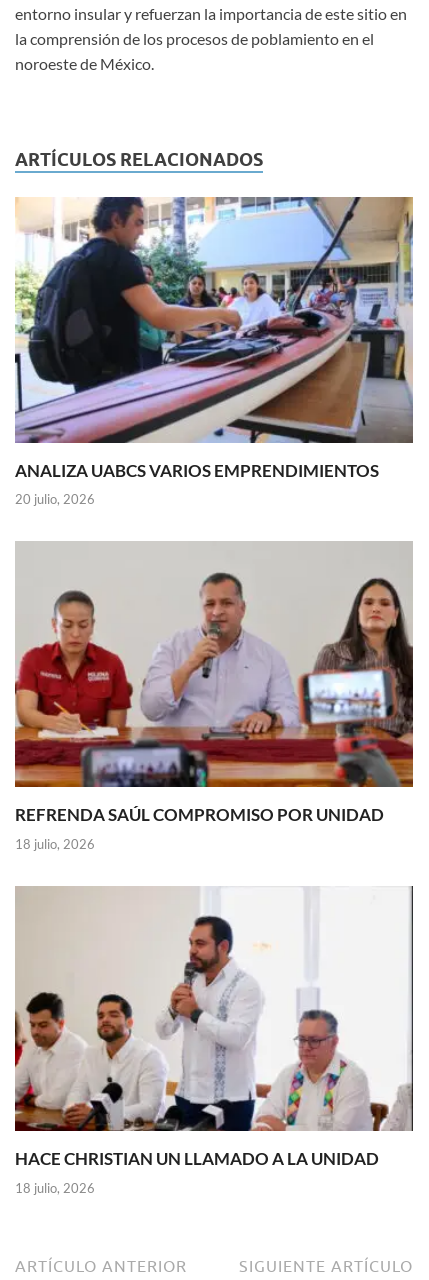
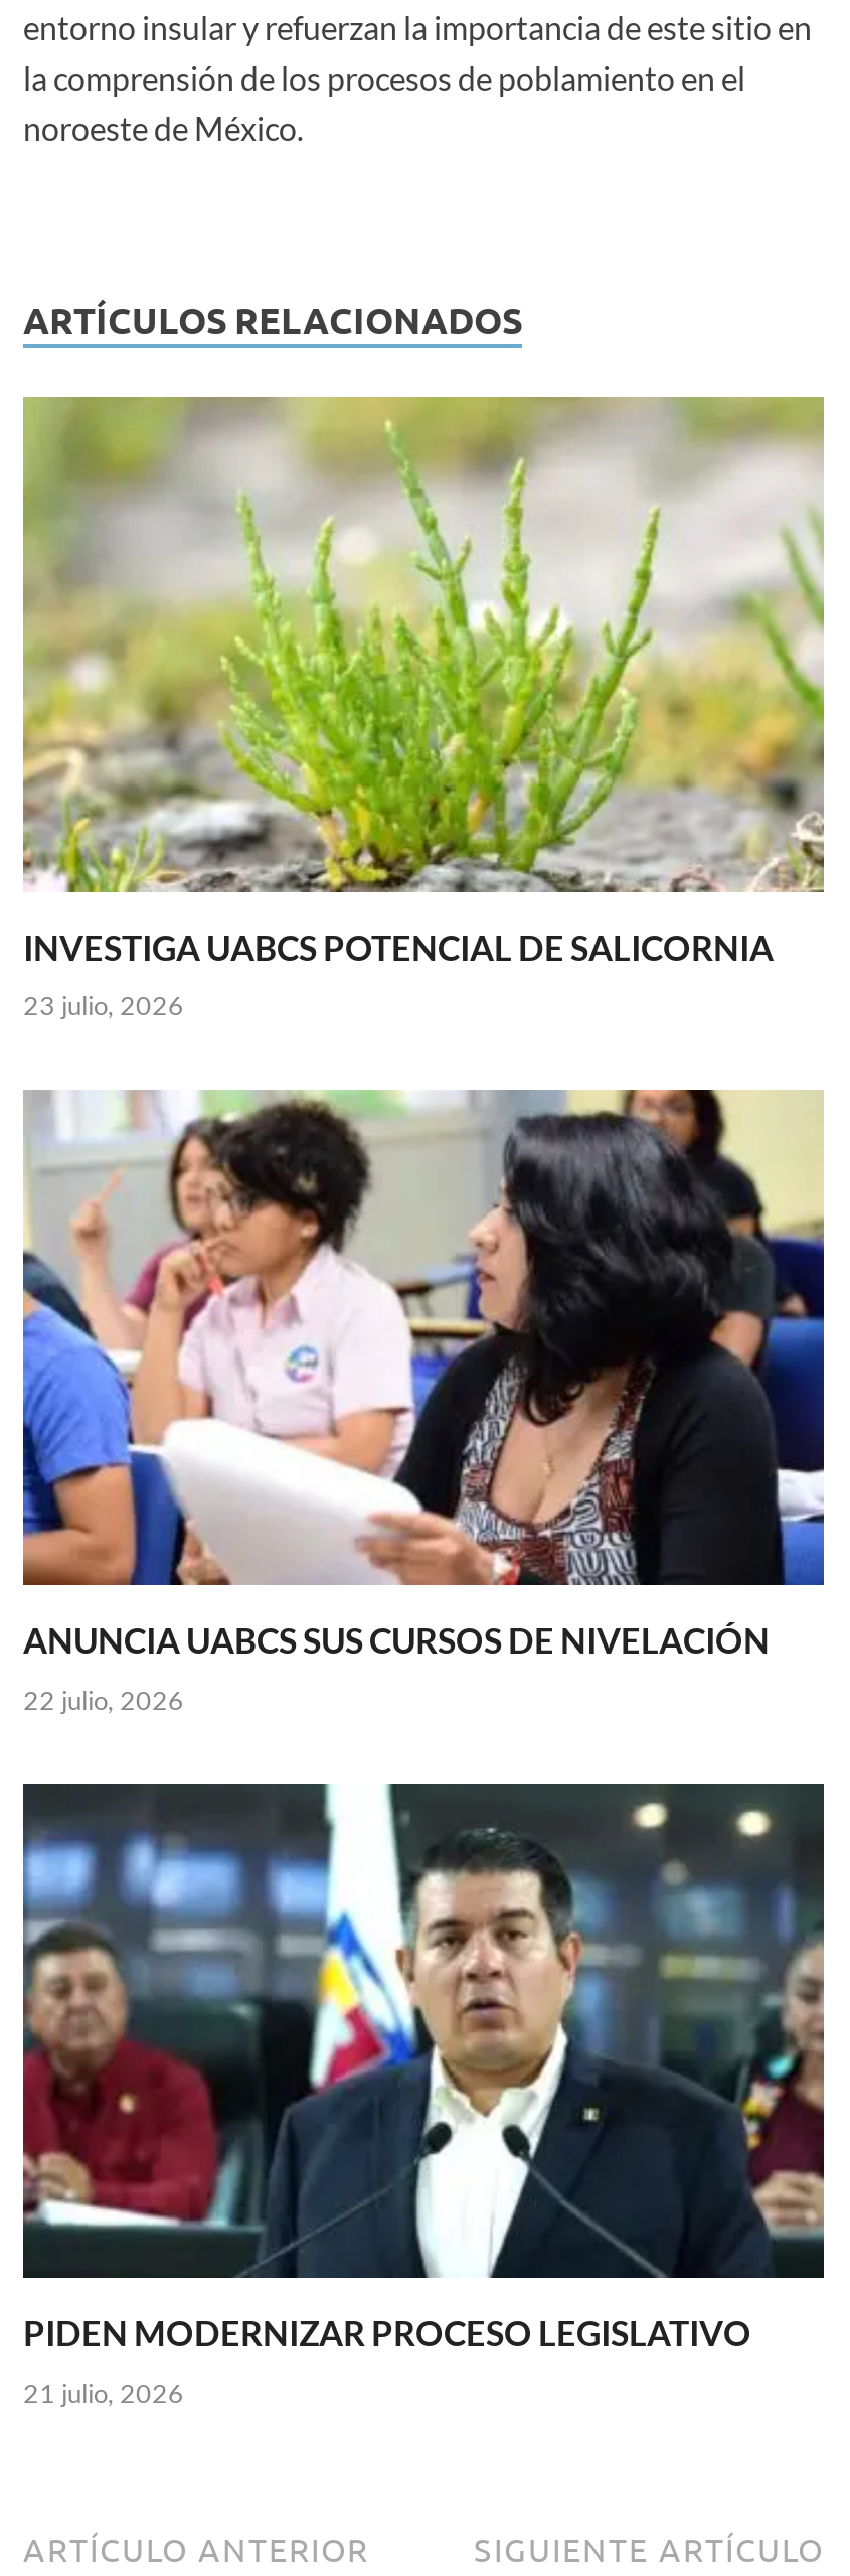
- [image]
- ANALIZA UABCS VARIOS EMPRENDIMIENTOS
+ [image]
+ INVESTIGA UABCS POTENCIAL DE SALICORNIA

- 20 julio, 2026
+ 23 julio, 2026

- [image]
- REFRENDA SAÚL COMPROMISO POR UNIDAD
+ [image]
+ ANUNCIA UABCS SUS CURSOS DE NIVELACIÓN

- 18 julio, 2026
+ 22 julio, 2026

- [image]
- HACE CHRISTIAN UN LLAMADO A LA UNIDAD
+ [image]
+ PIDEN MODERNIZAR PROCESO LEGISLATIVO

- 18 julio, 2026
+ 21 julio, 2026
